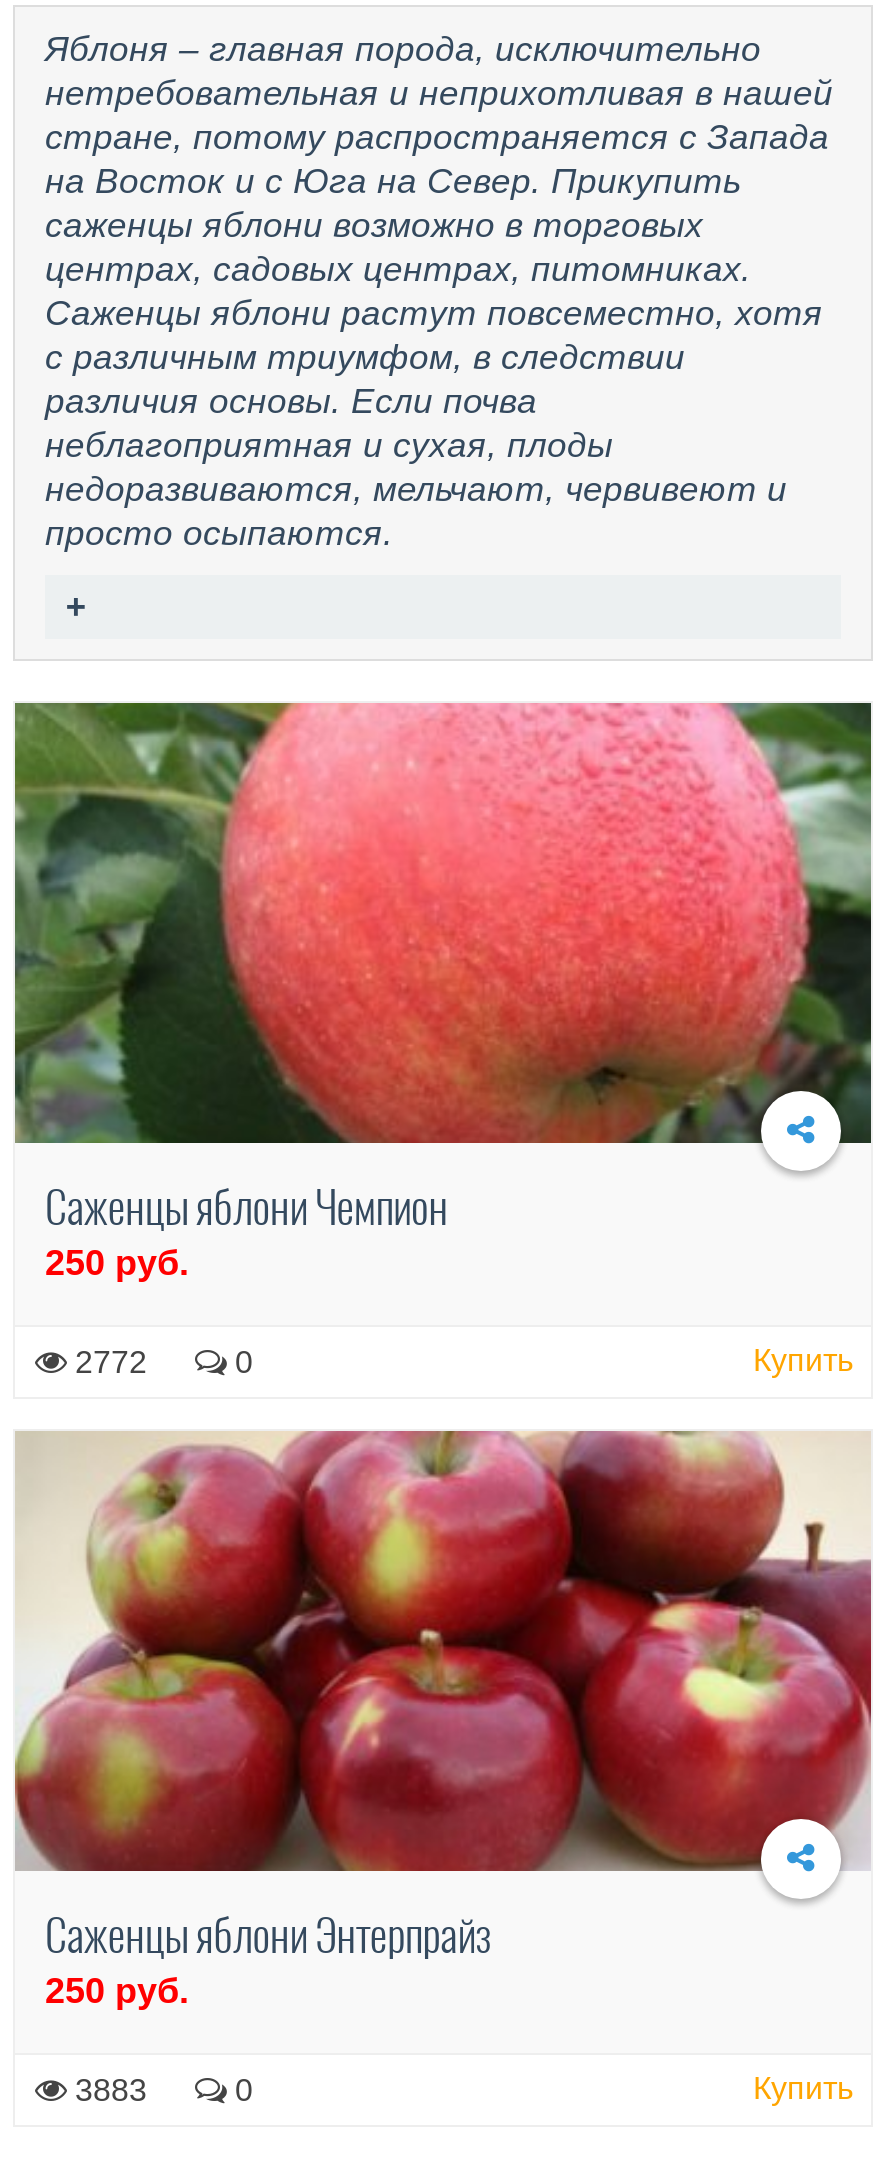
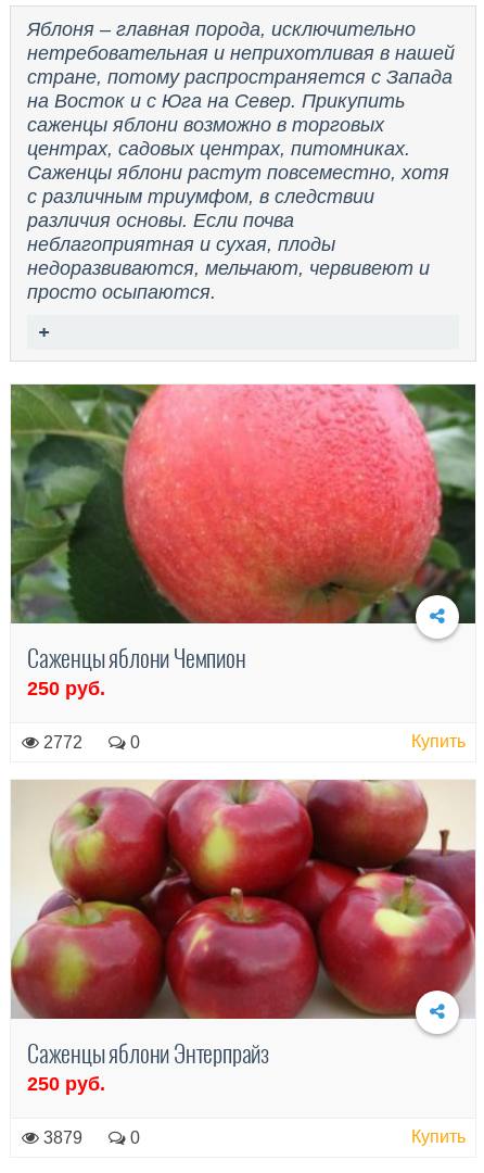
- 3883
+ 3879
